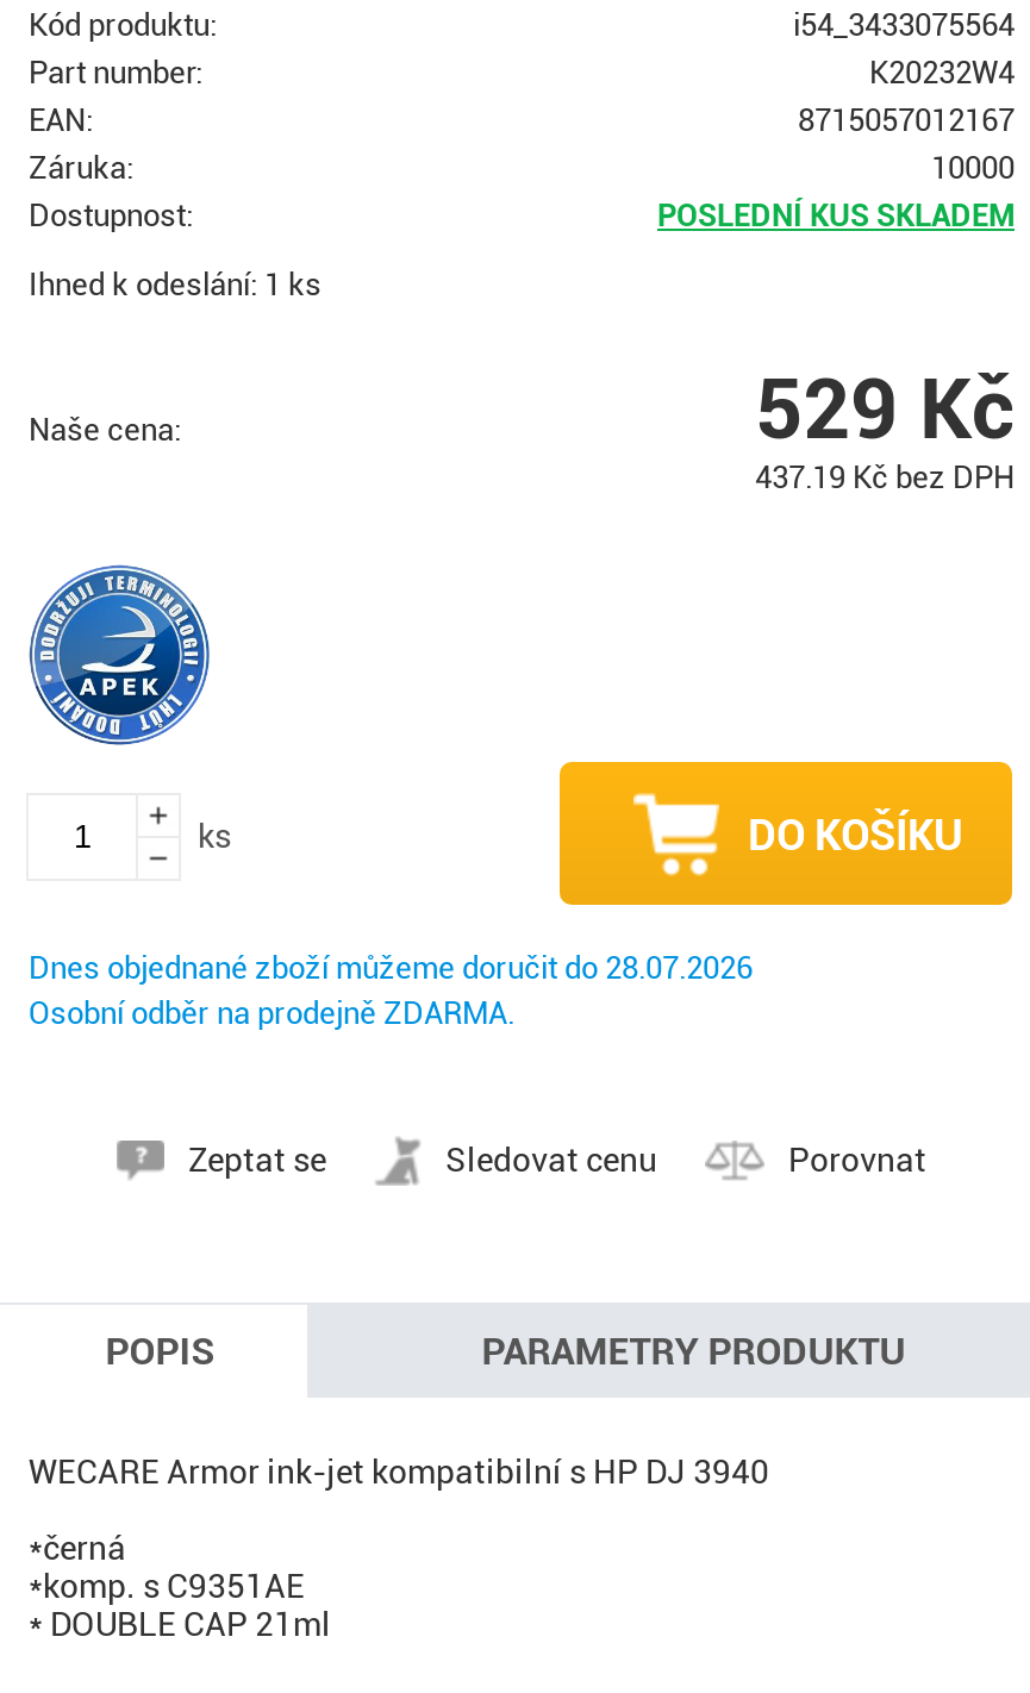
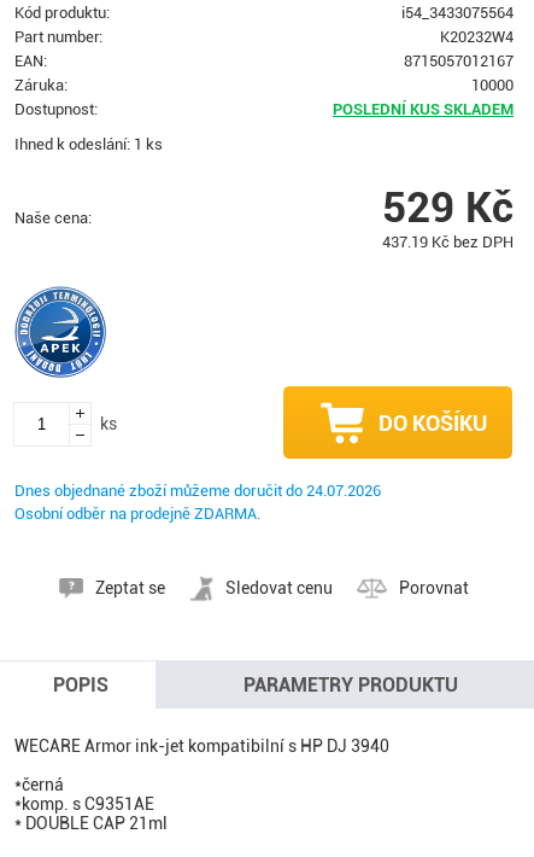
- Dnes objednané zboží můžeme doručit do 28.07.2026
+ Dnes objednané zboží můžeme doručit do 24.07.2026
